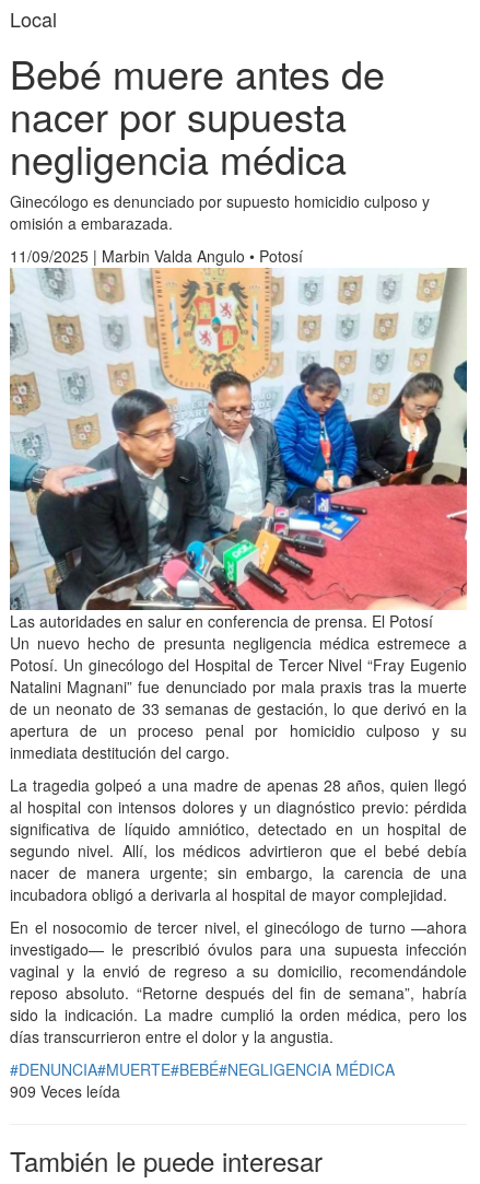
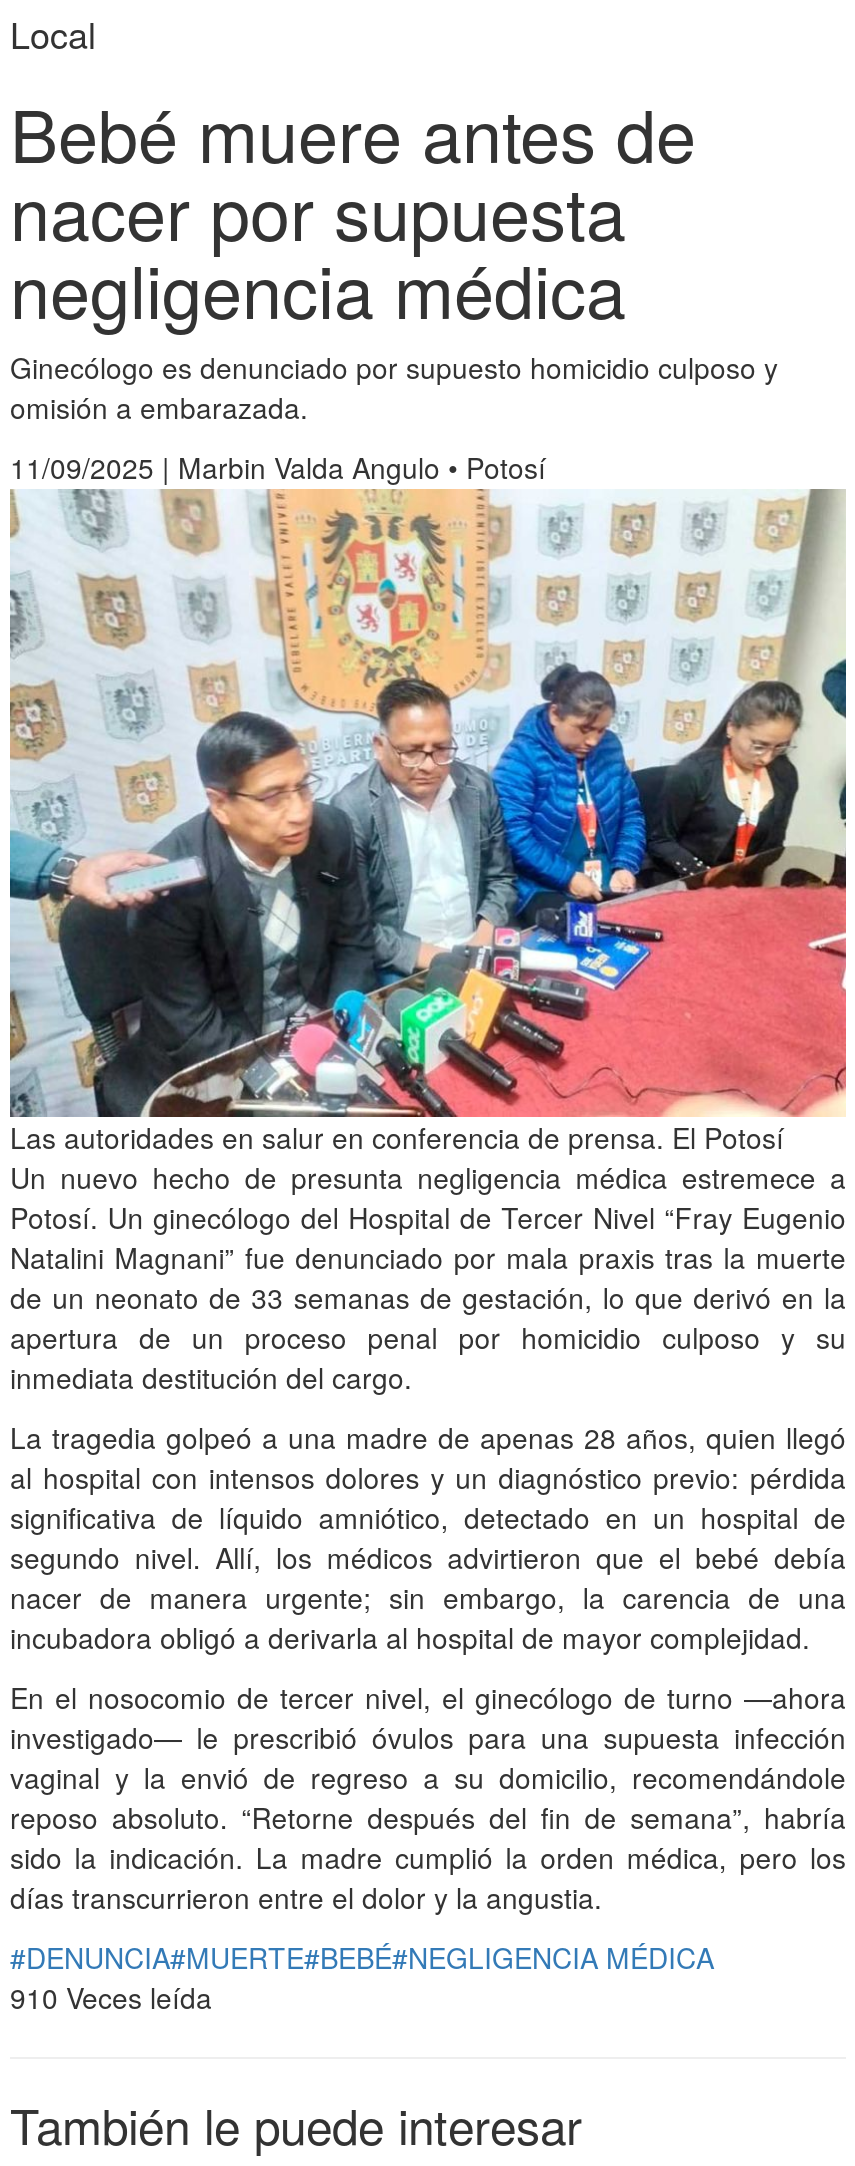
- 909 Veces leída
+ 910 Veces leída
